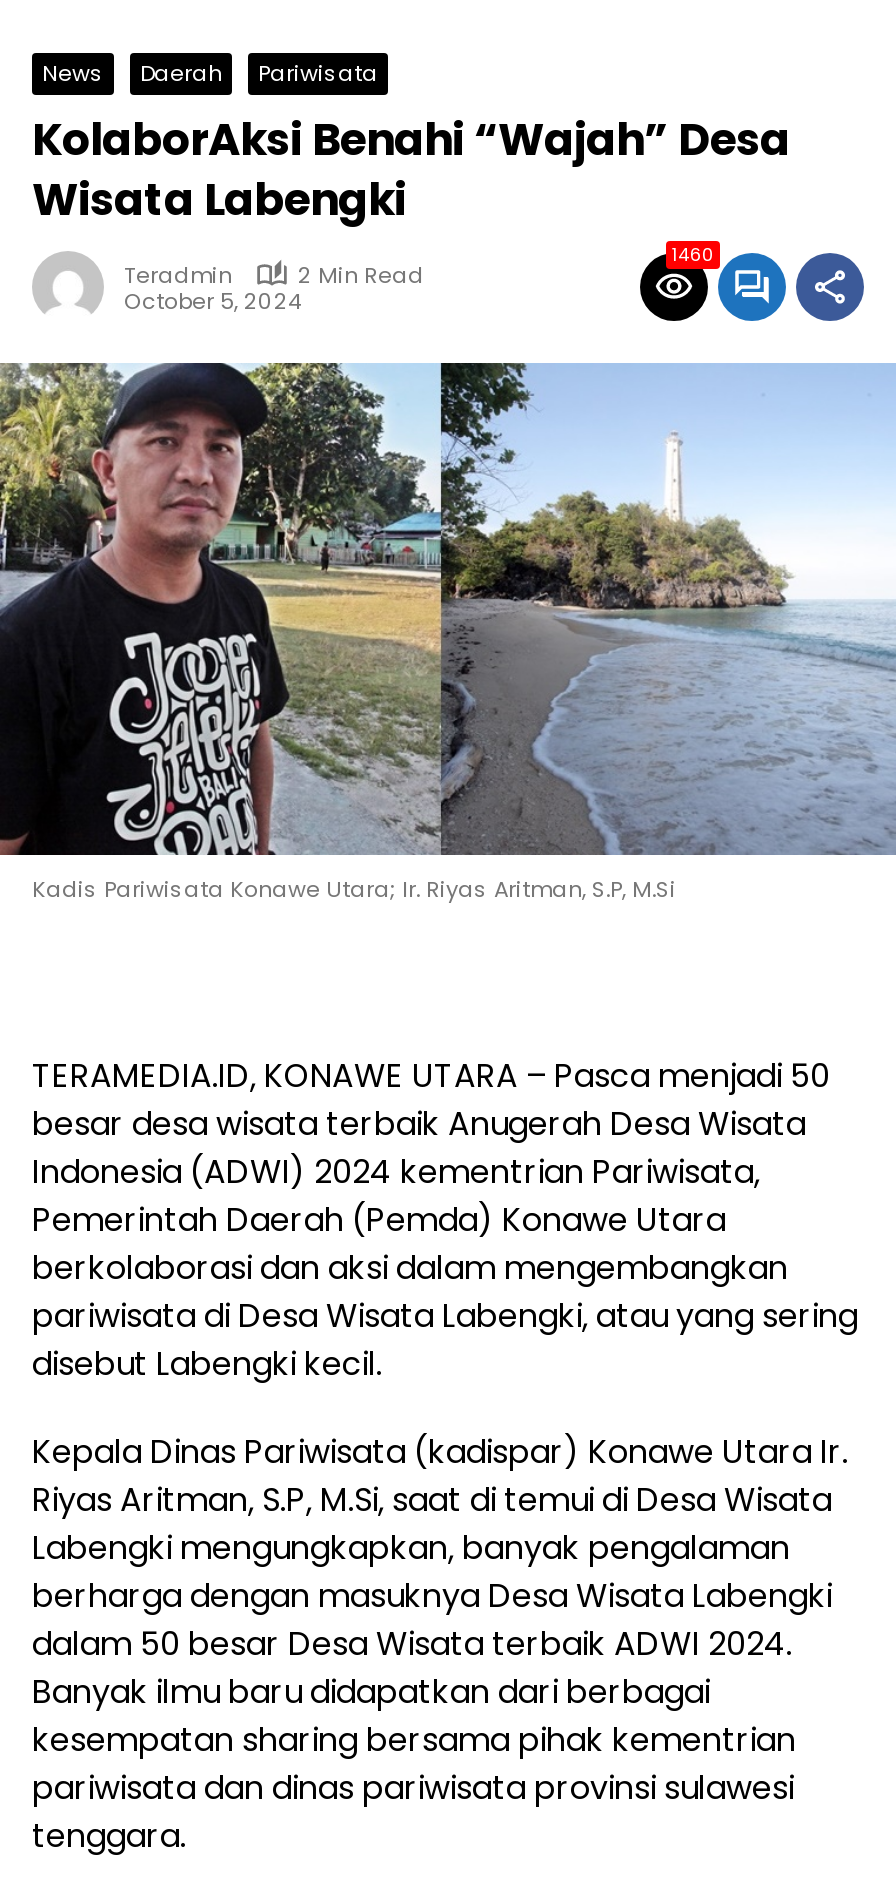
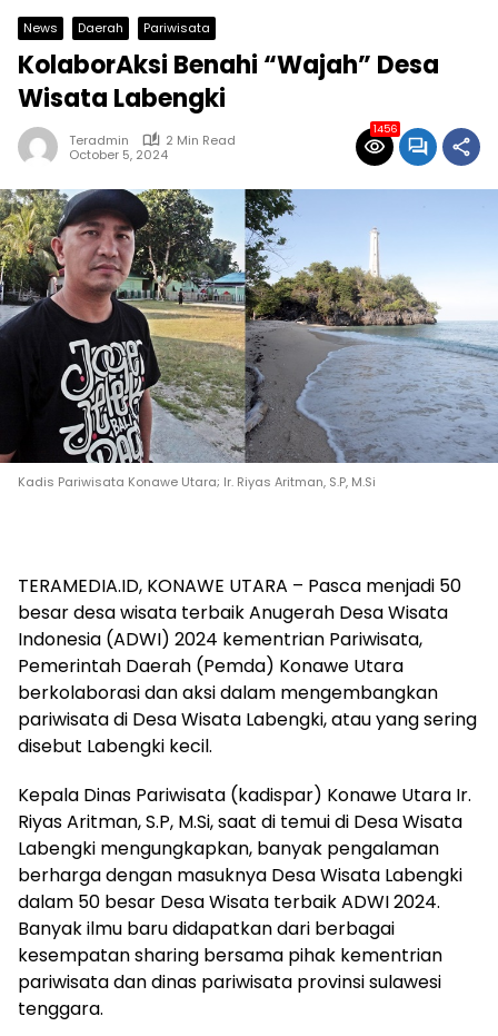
- 1460
+ 1456
